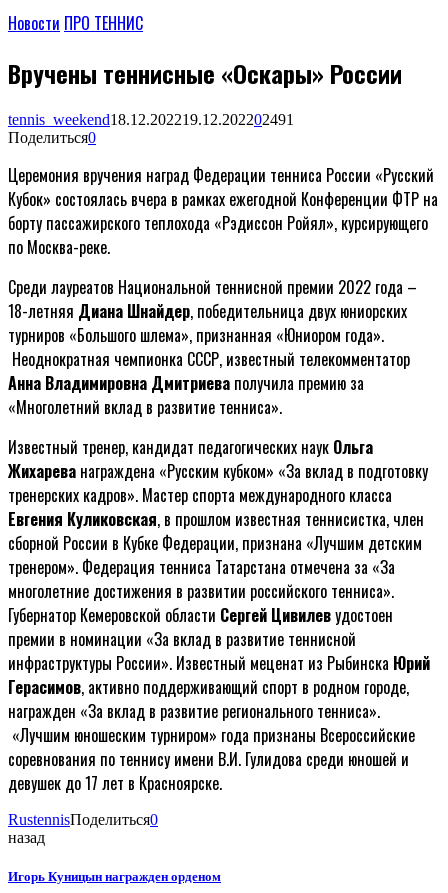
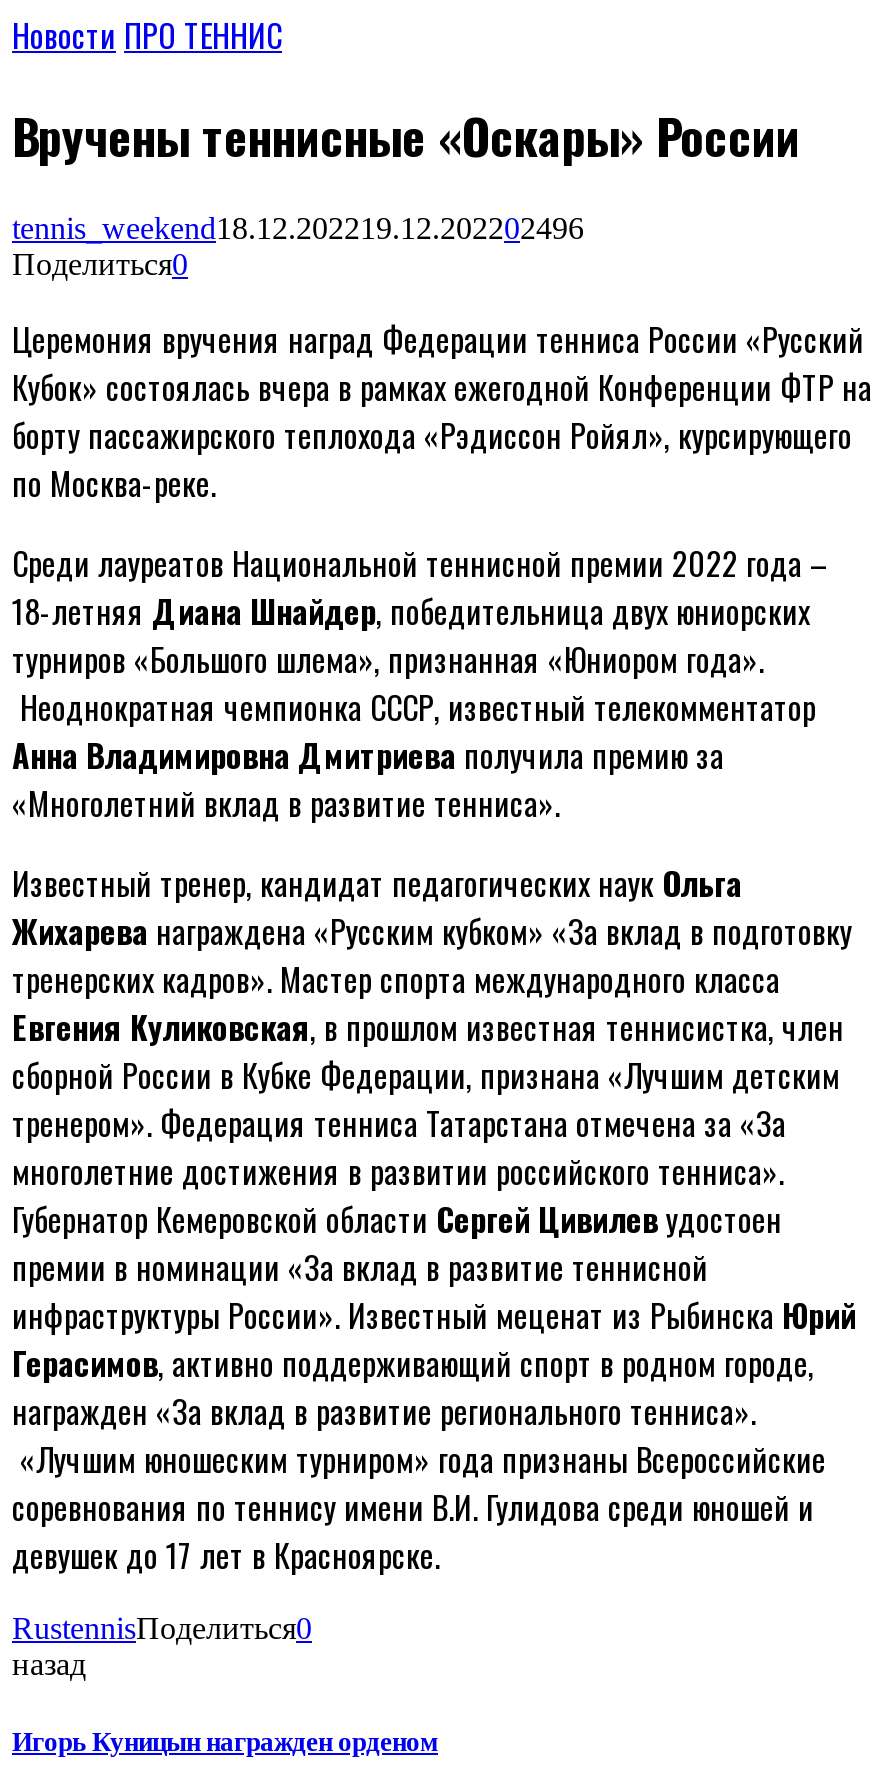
- tennis_weekend18.12.202219.12.202202491
+ tennis_weekend18.12.202219.12.202202496
